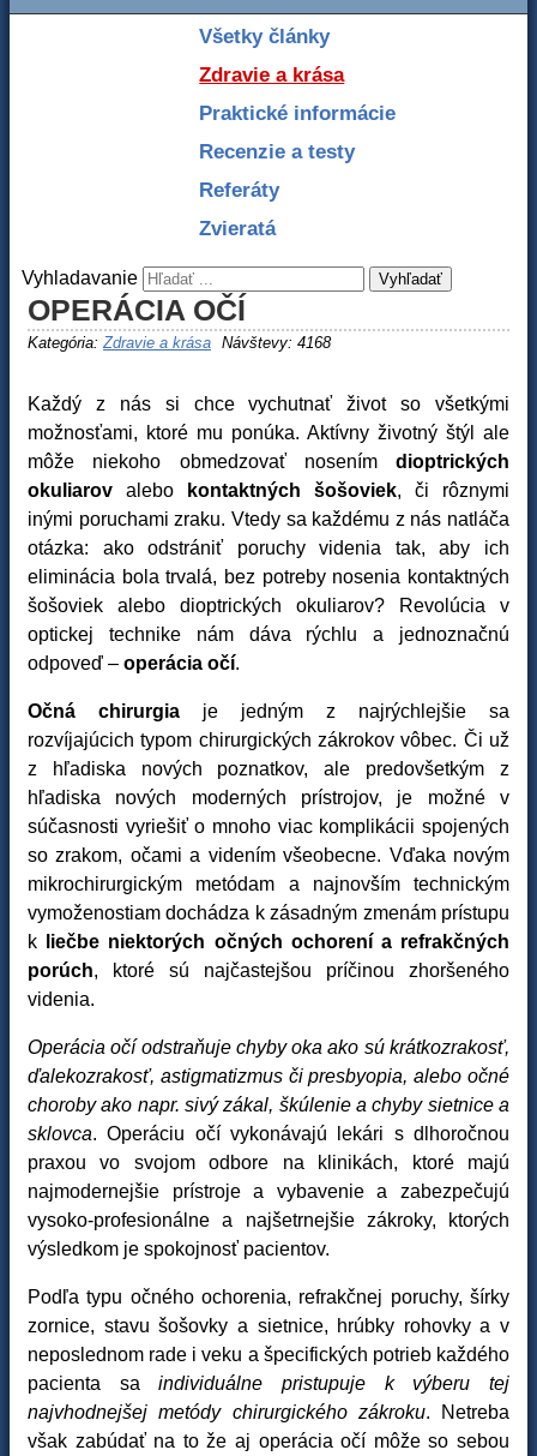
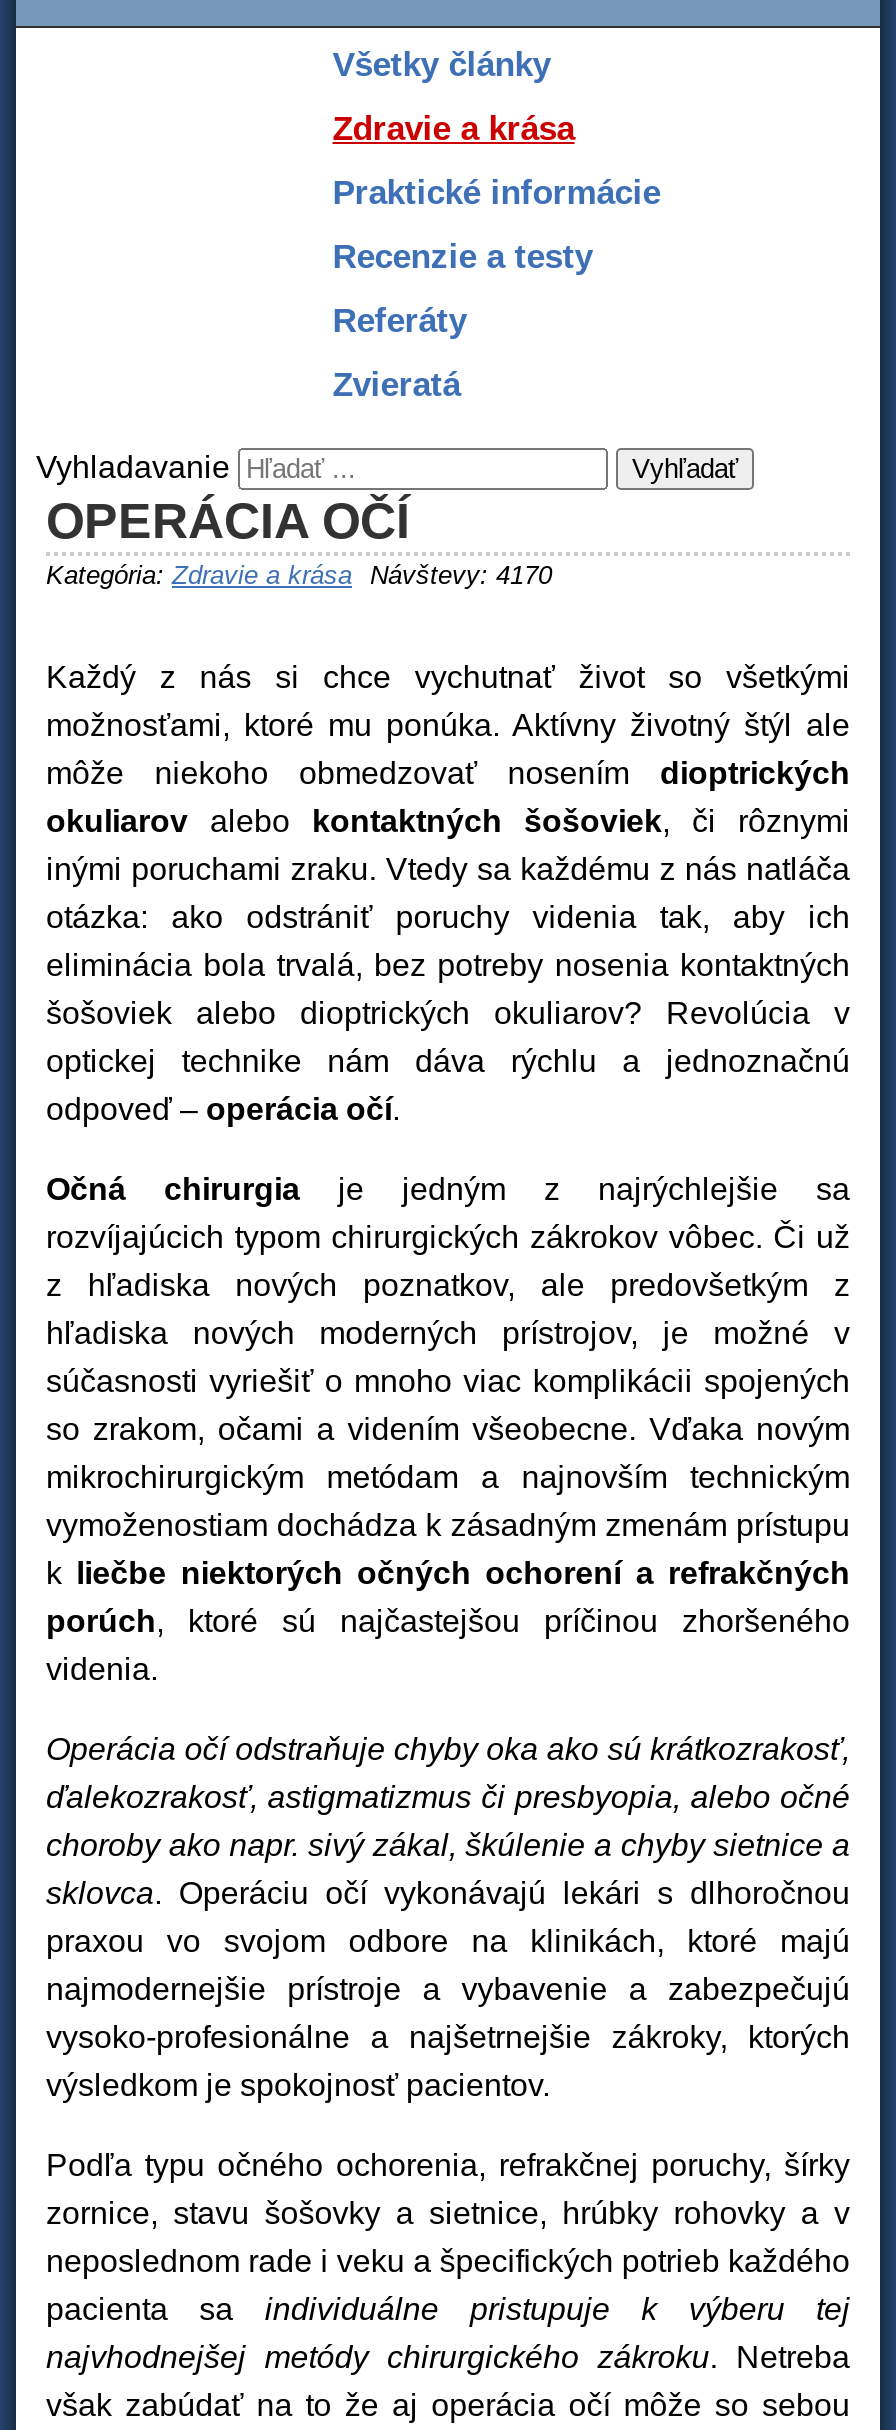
- Kategória: Zdravie a krása Návštevy: 4168
+ Kategória: Zdravie a krása Návštevy: 4170
